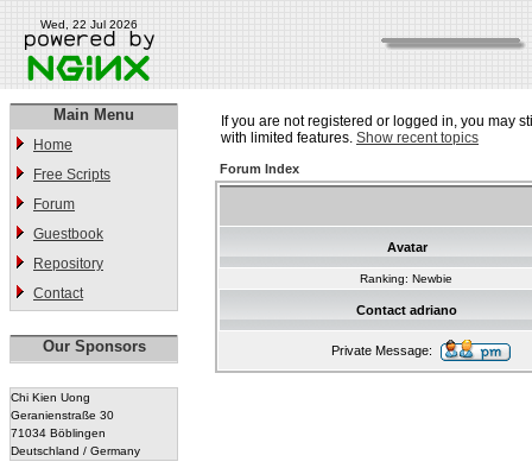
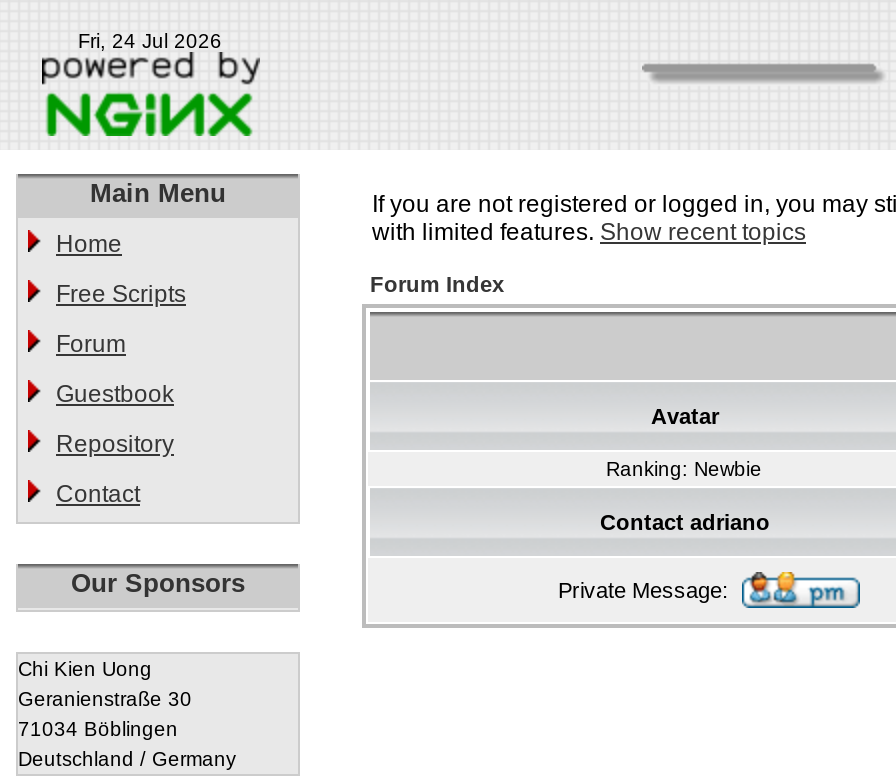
- Wed, 22 Jul 2026
+ Fri, 24 Jul 2026
